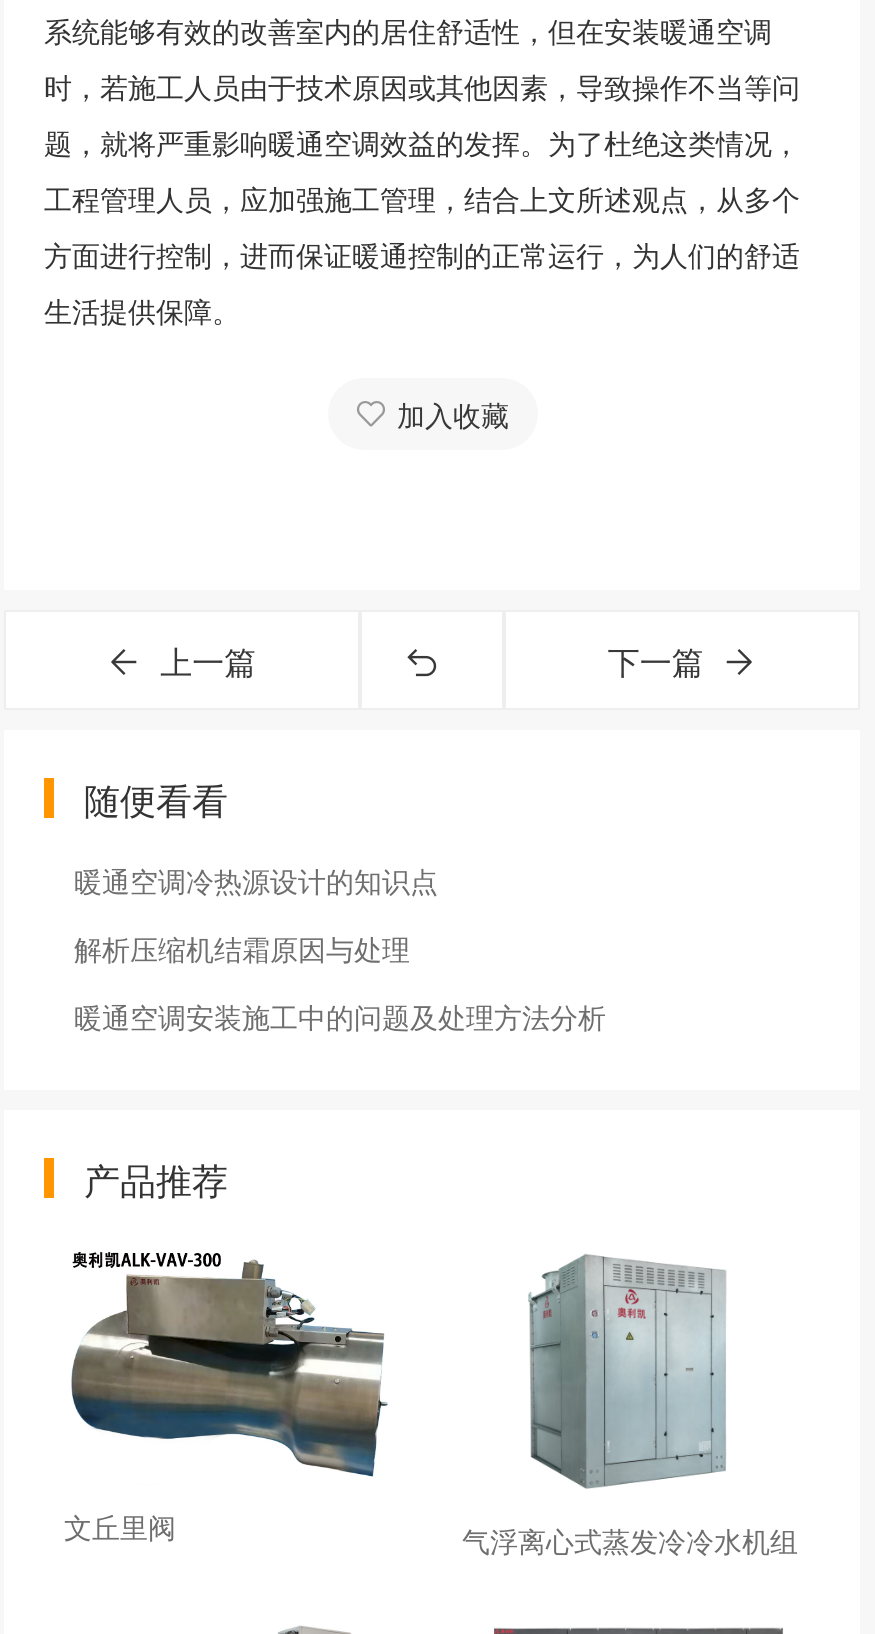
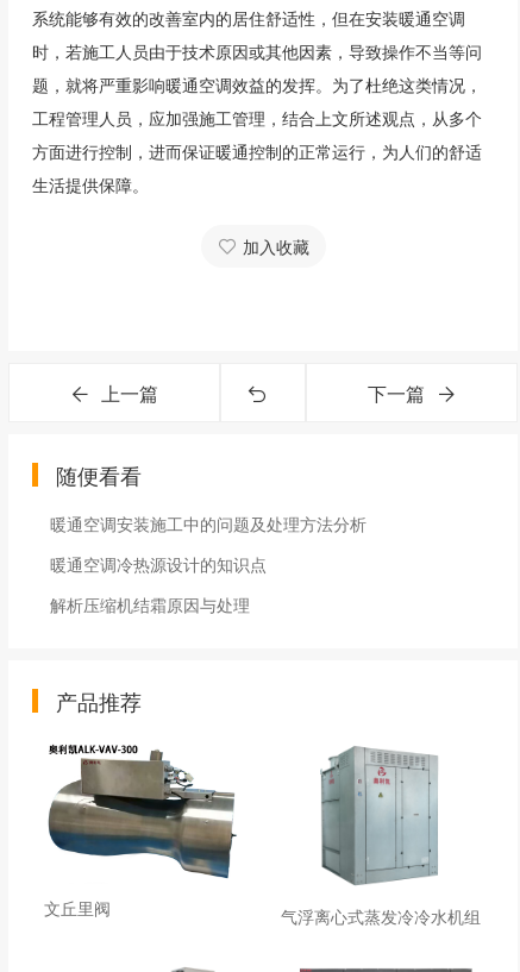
moved down: 暖通空调冷热源设计的知识点 | 解析压缩机结霜原因与处理

moved up: 暖通空调安装施工中的问题及处理方法分析
